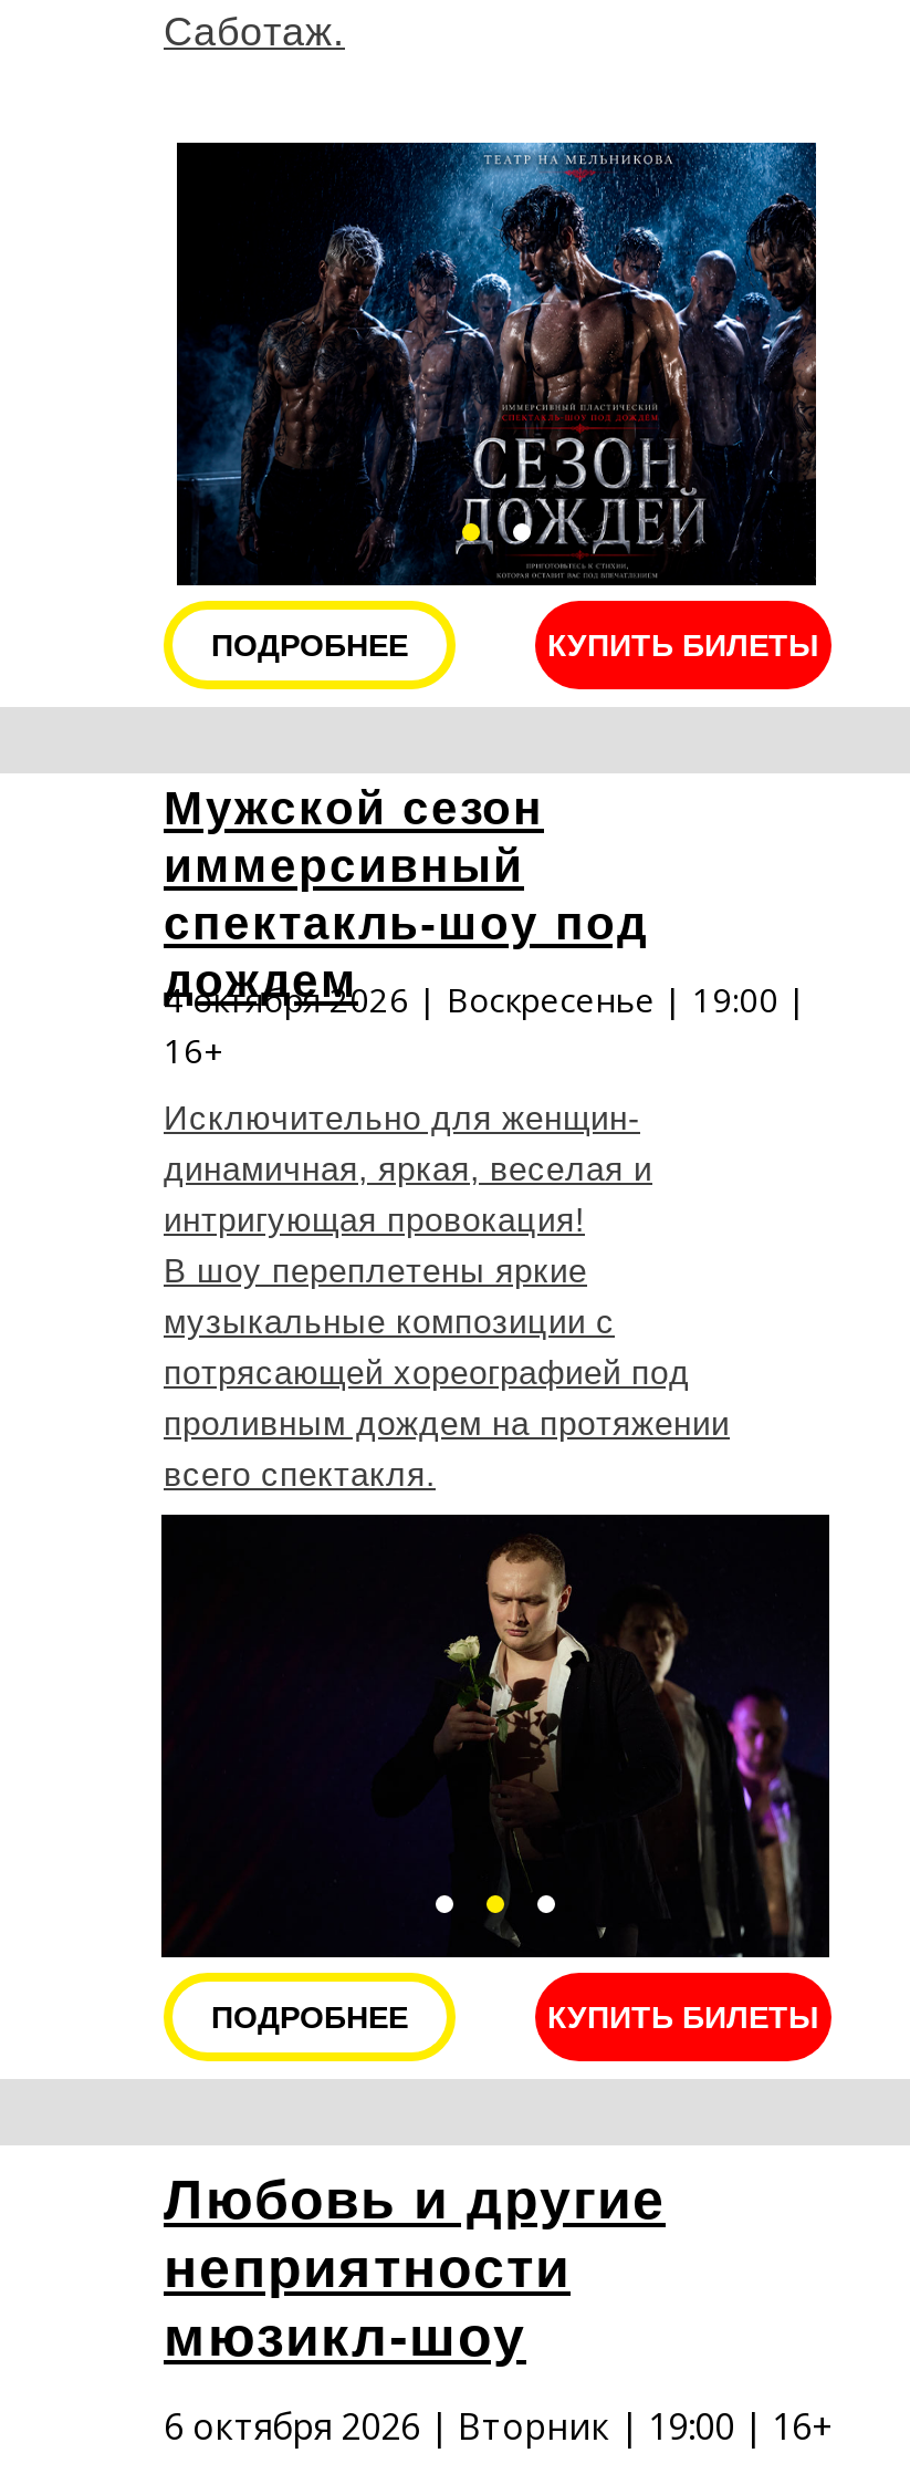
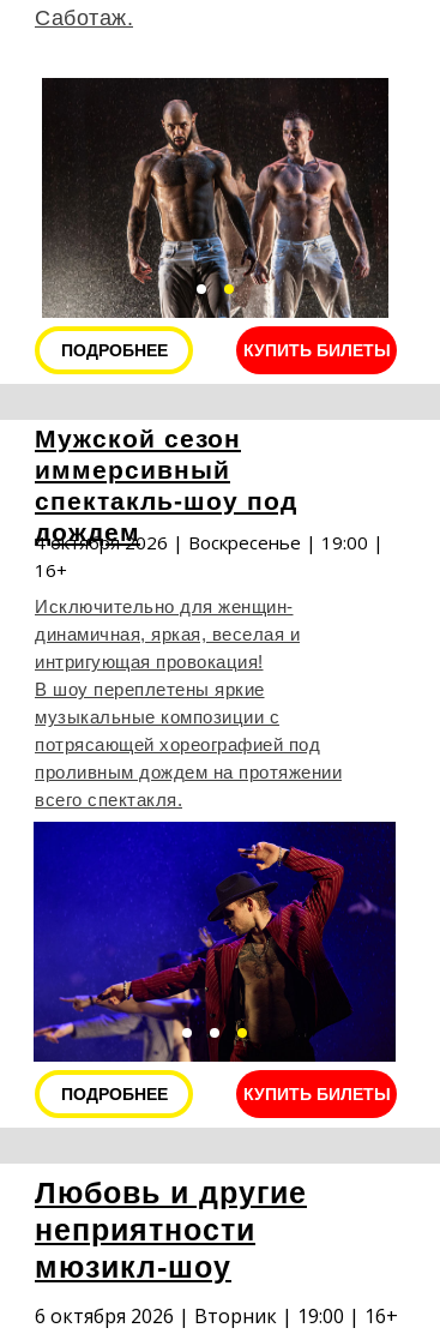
- [image]
+ [image]

- [image]
+ [image]
